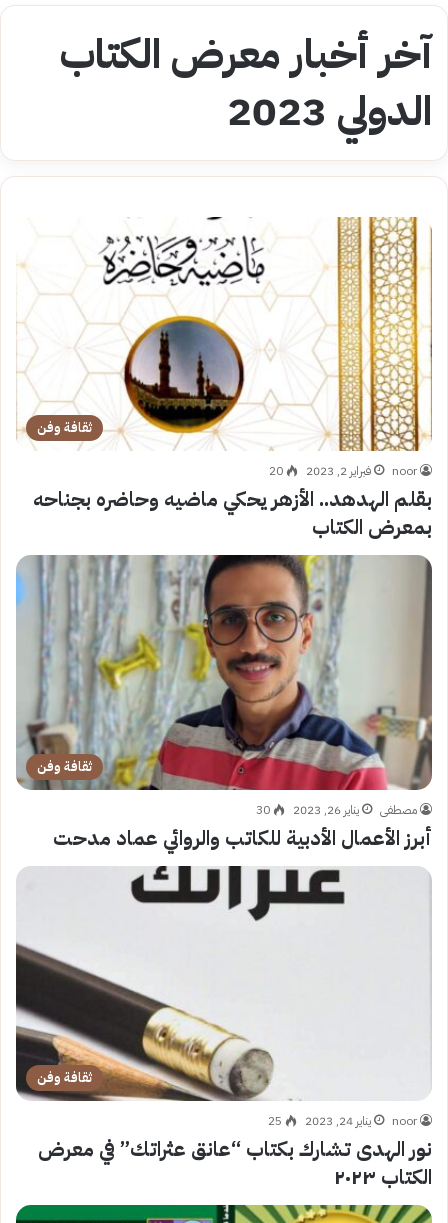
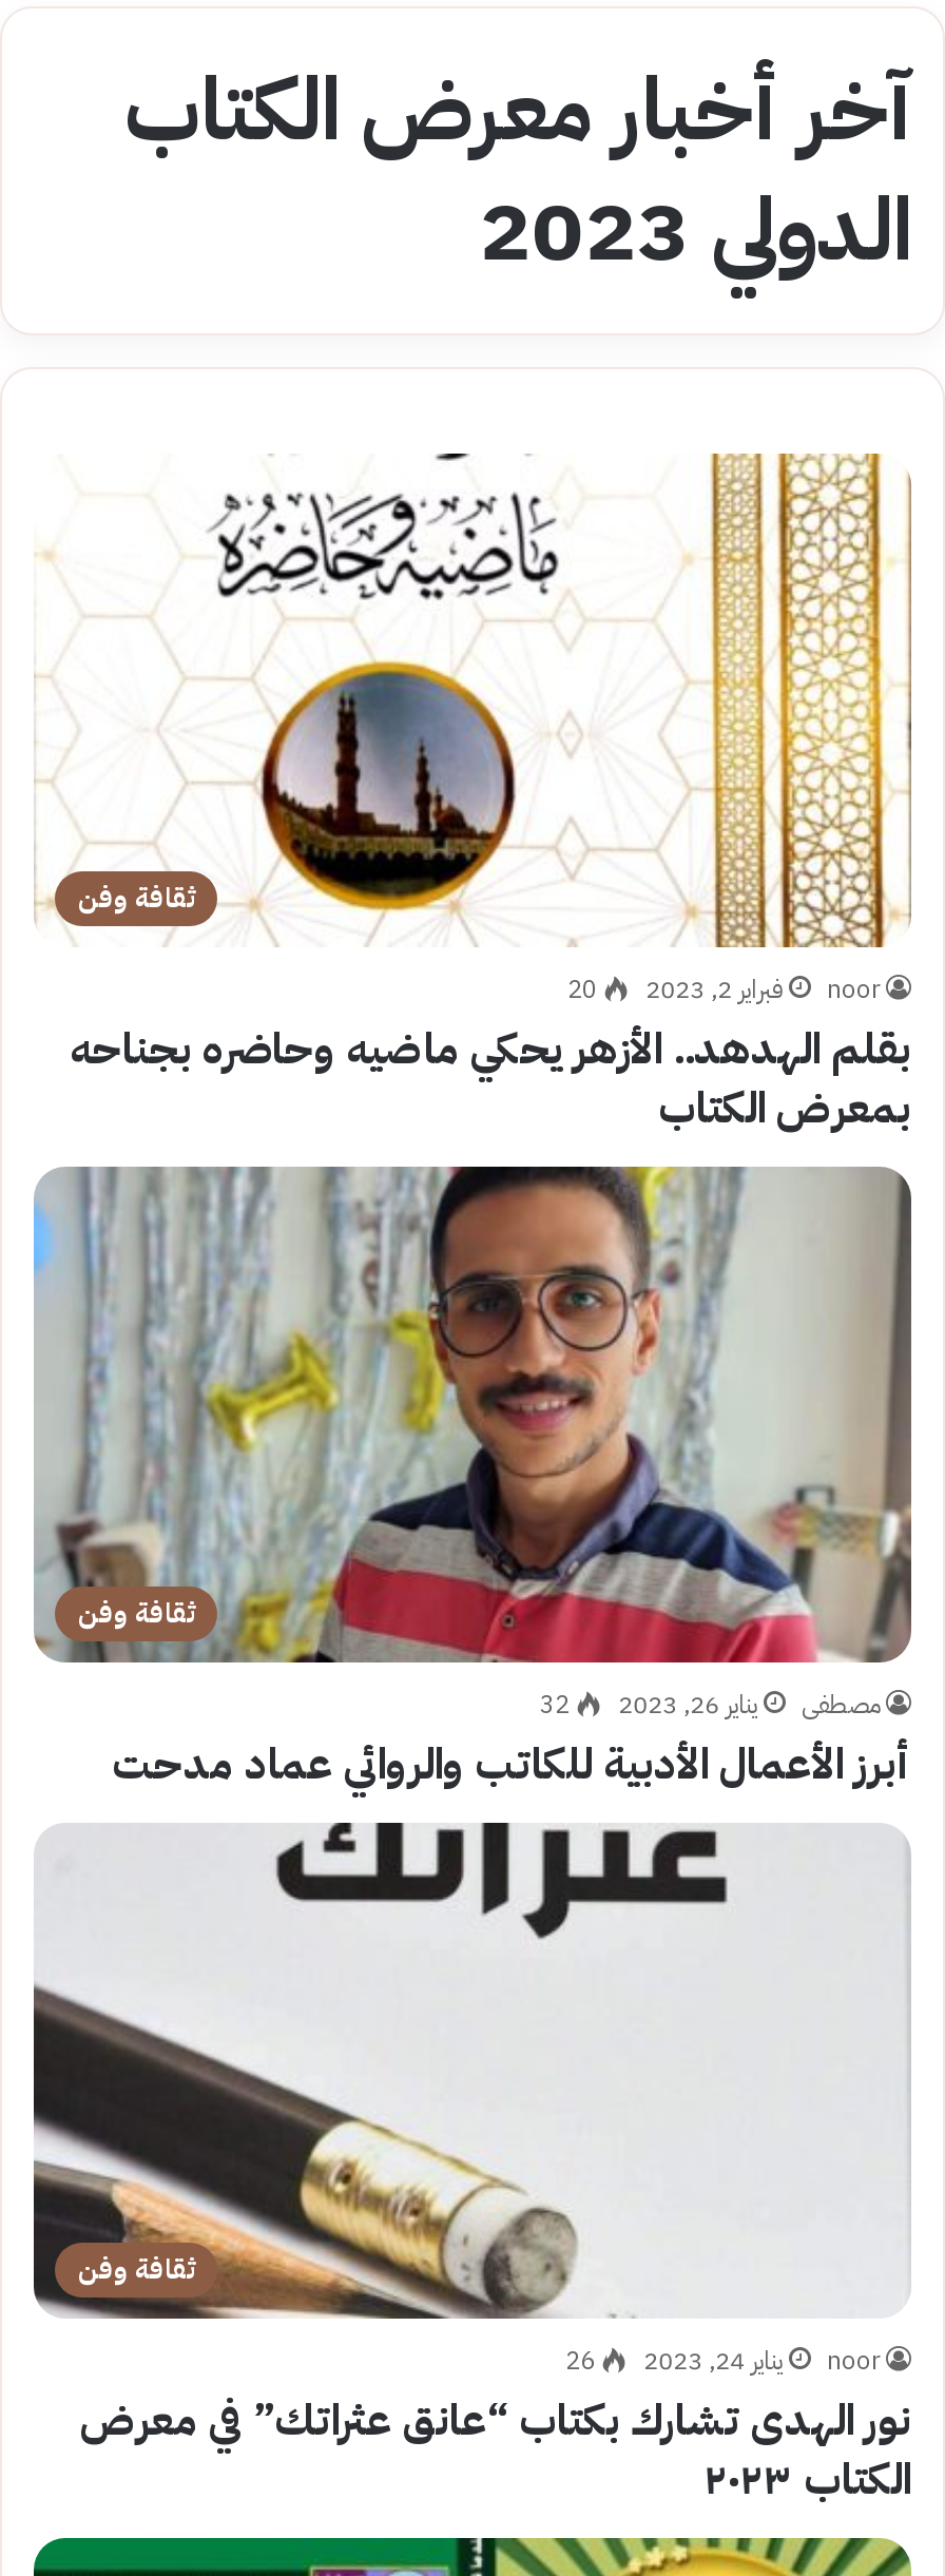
- 30
+ 32

- 25
+ 26
